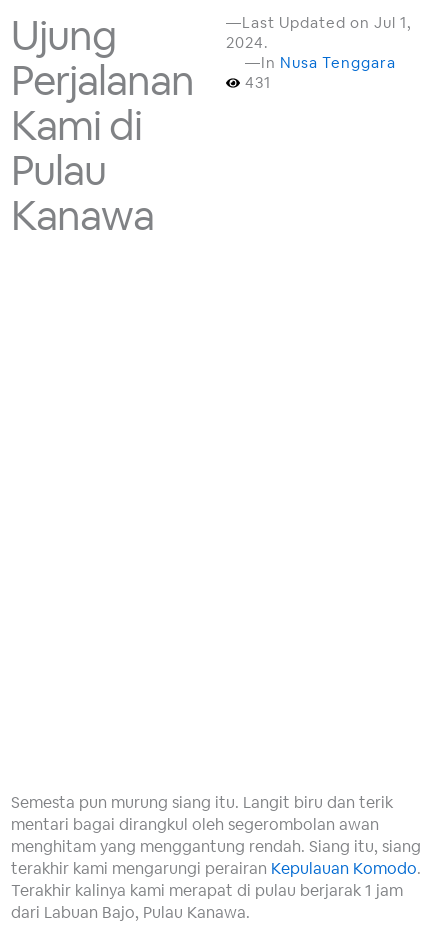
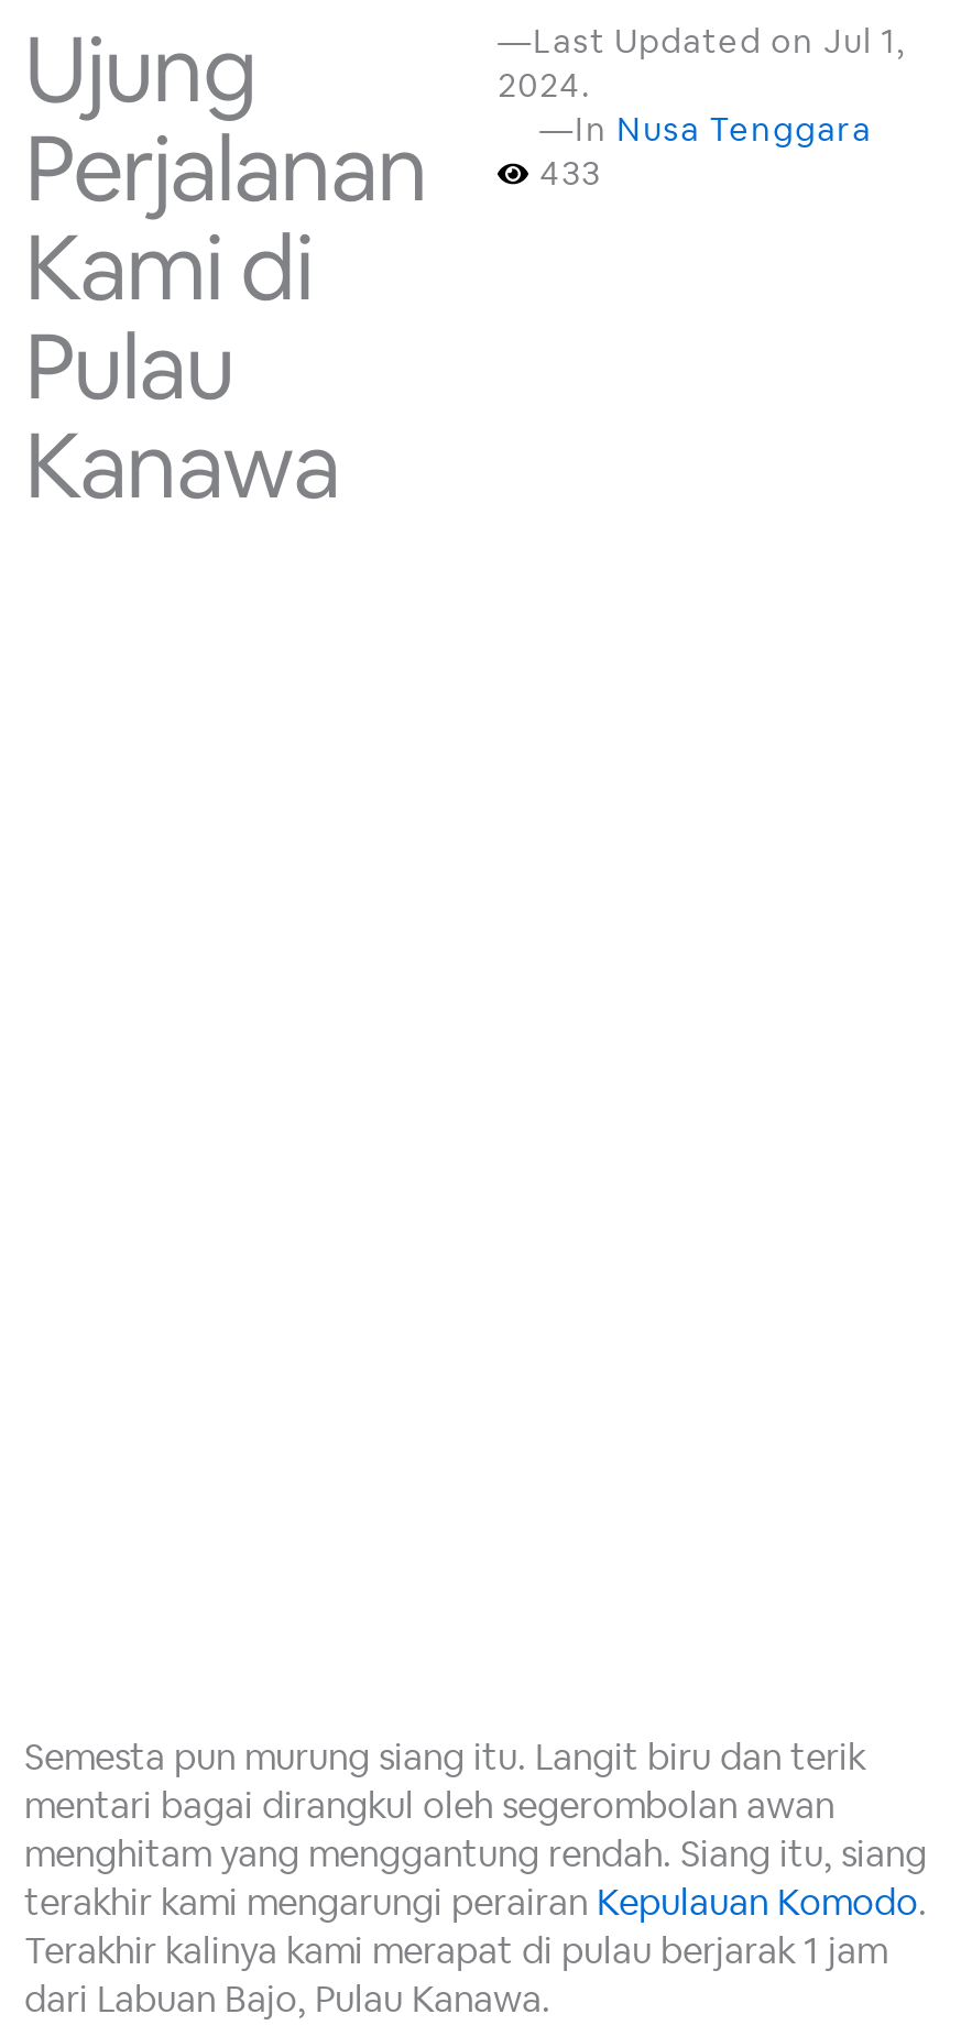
- 431
+ 433
